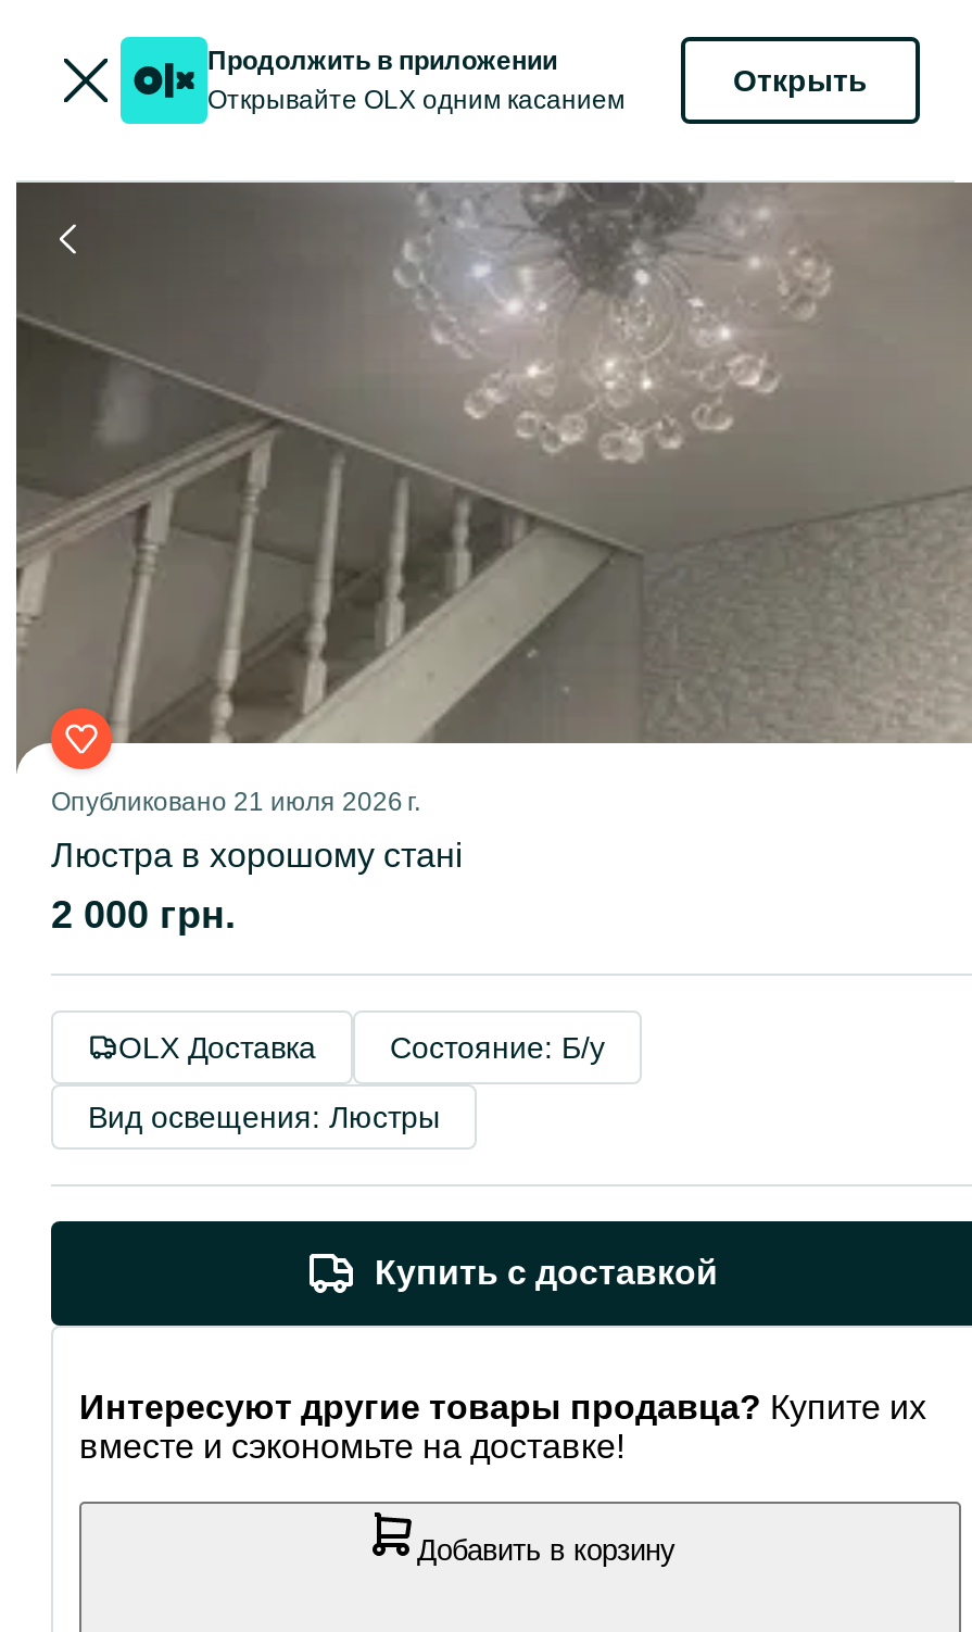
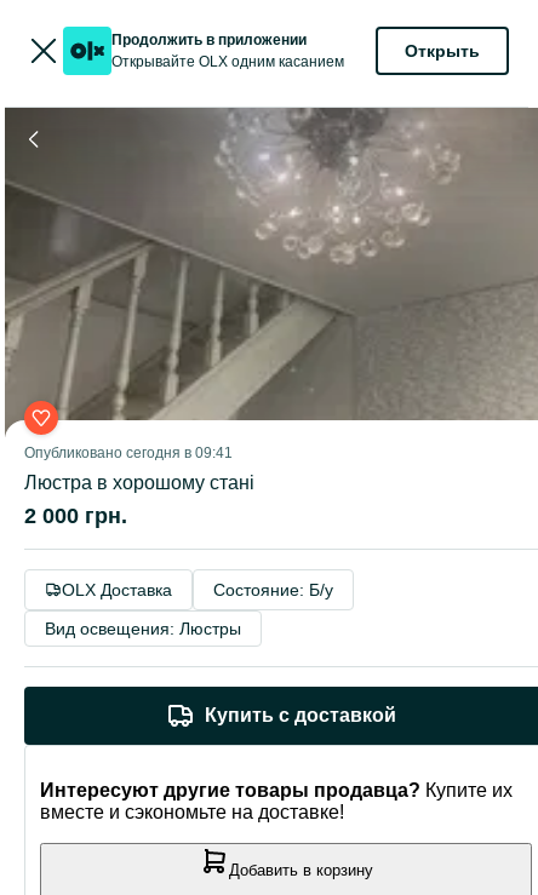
- Опубликовано 21 июля 2026 г.
+ Опубликовано сегодня в 09:41
